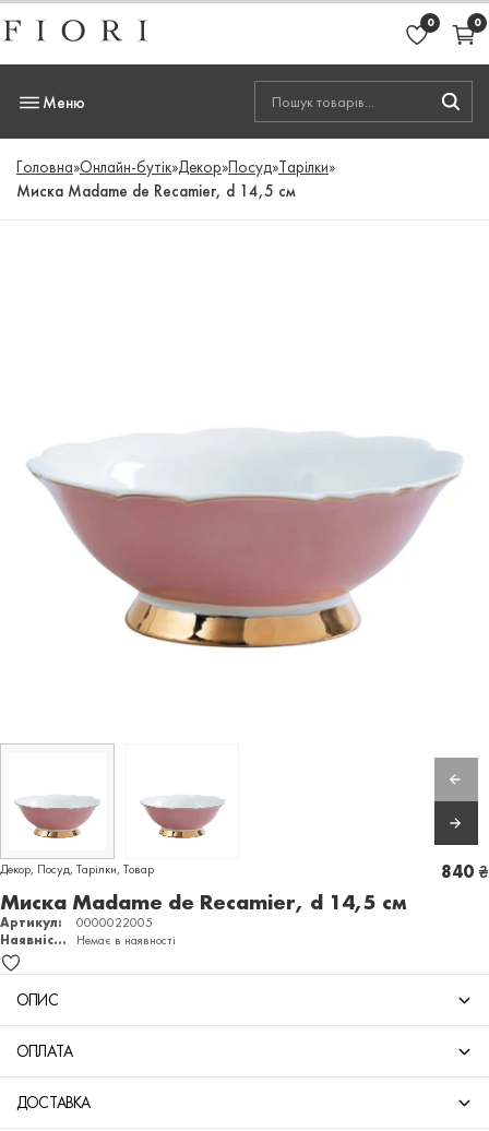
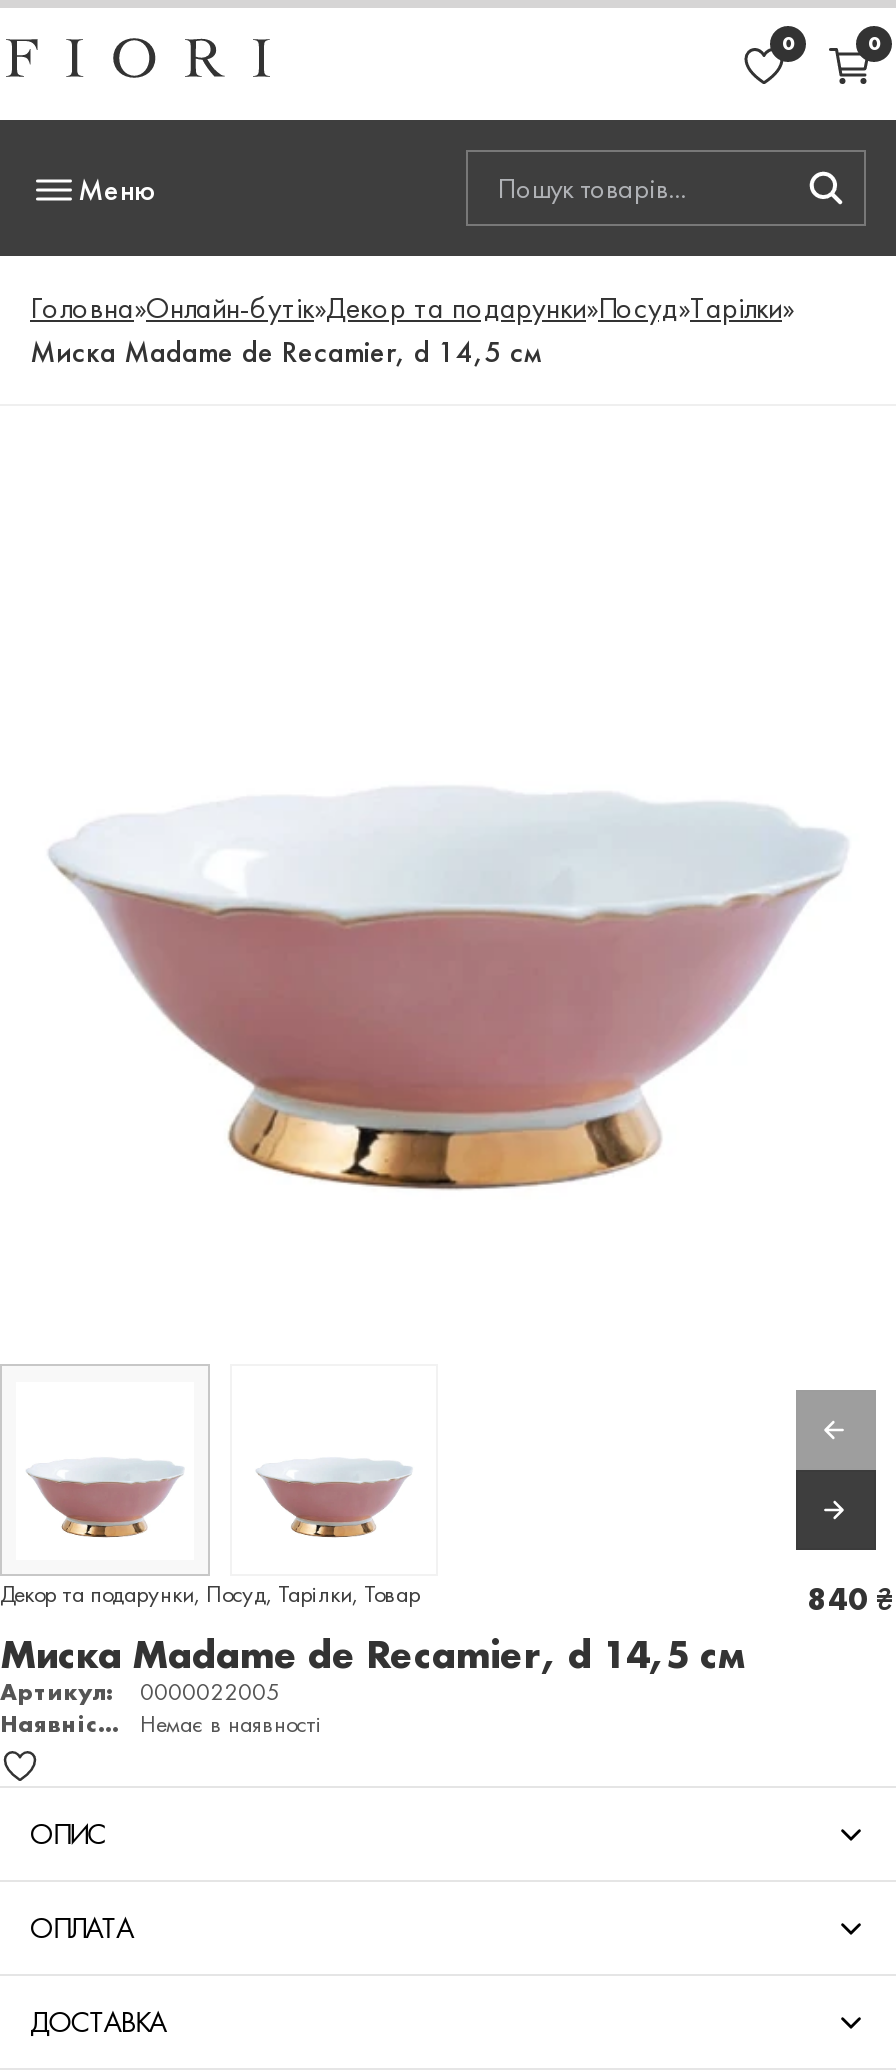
- Головна»Онлайн-бутік»Декор»Посуд»Тарілки»
+ Головна»Онлайн-бутік»Декор та подарунки»Посуд»Тарілки»

- Декор, Посуд, Тарілки, Товар
+ Декор та подарунки, Посуд, Тарілки, Товар
